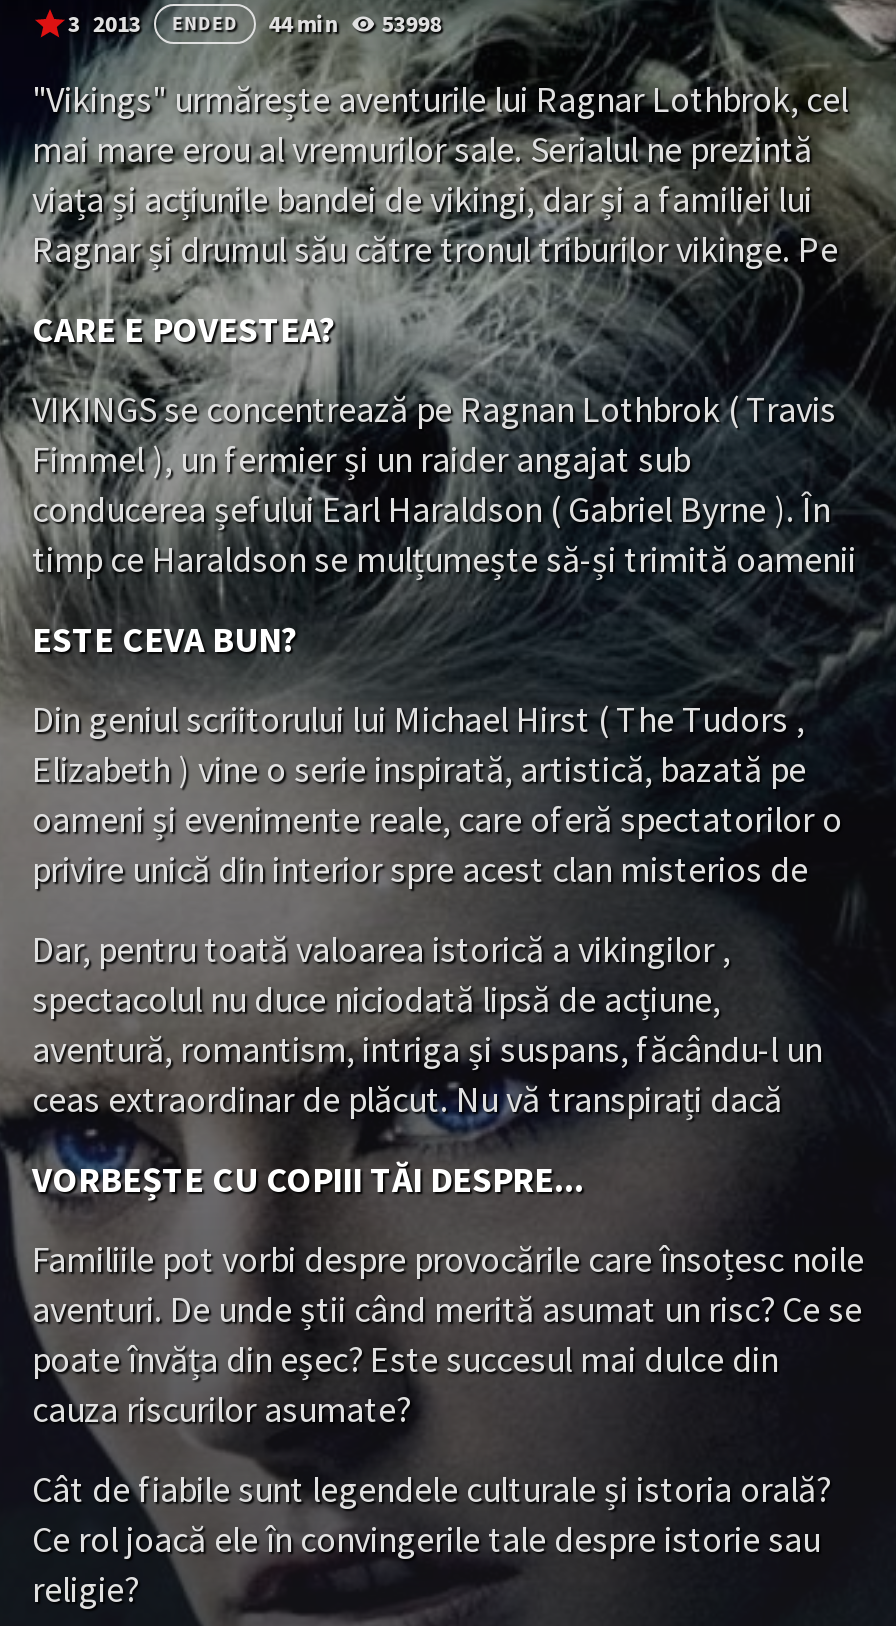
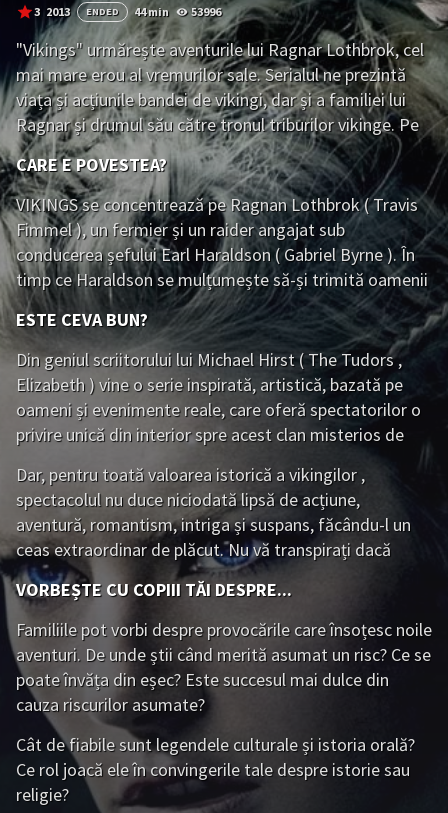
- 3 2013 ENDED 44 min 53998
+ 3 2013 ENDED 44 min 53996
